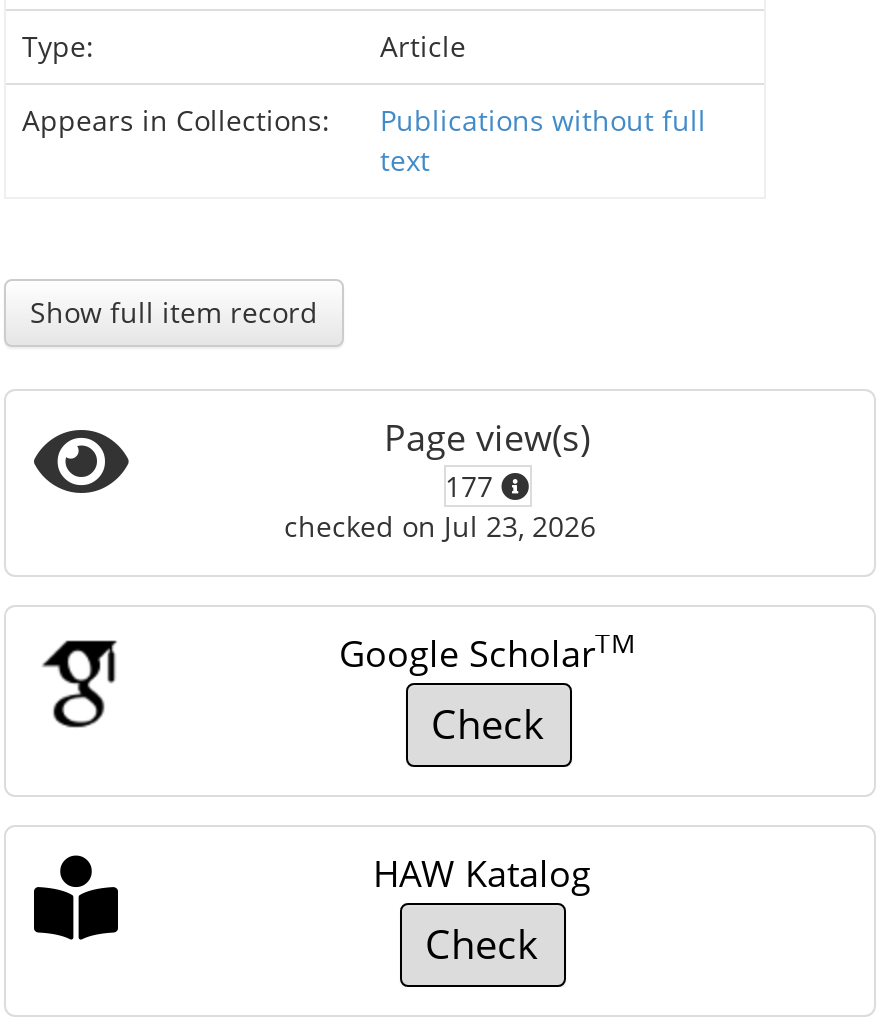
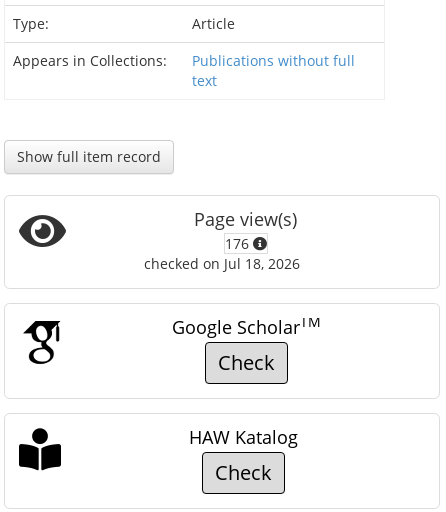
- 177
+ 176

- checked on Jul 23, 2026
+ checked on Jul 18, 2026
